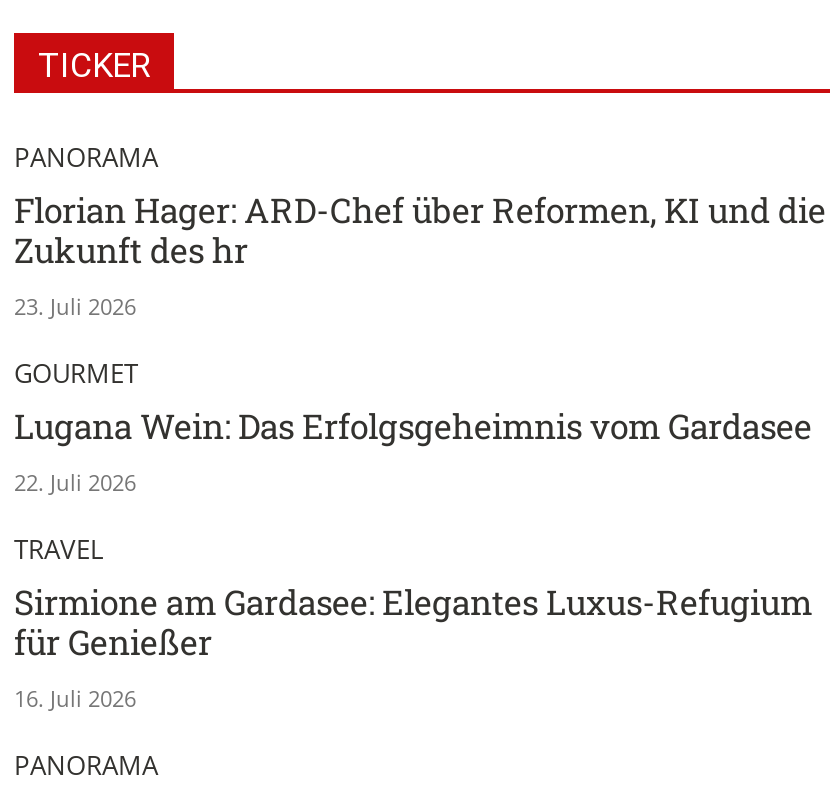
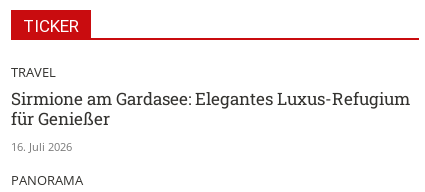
- PANORAMA
- Florian Hager: ARD-Chef über Reformen, KI und die
- Zukunft des hr
- 23. Juli 2026
- GOURMET
- Lugana Wein: Das Erfolgsgeheimnis vom Gardasee
- 22. Juli 2026
